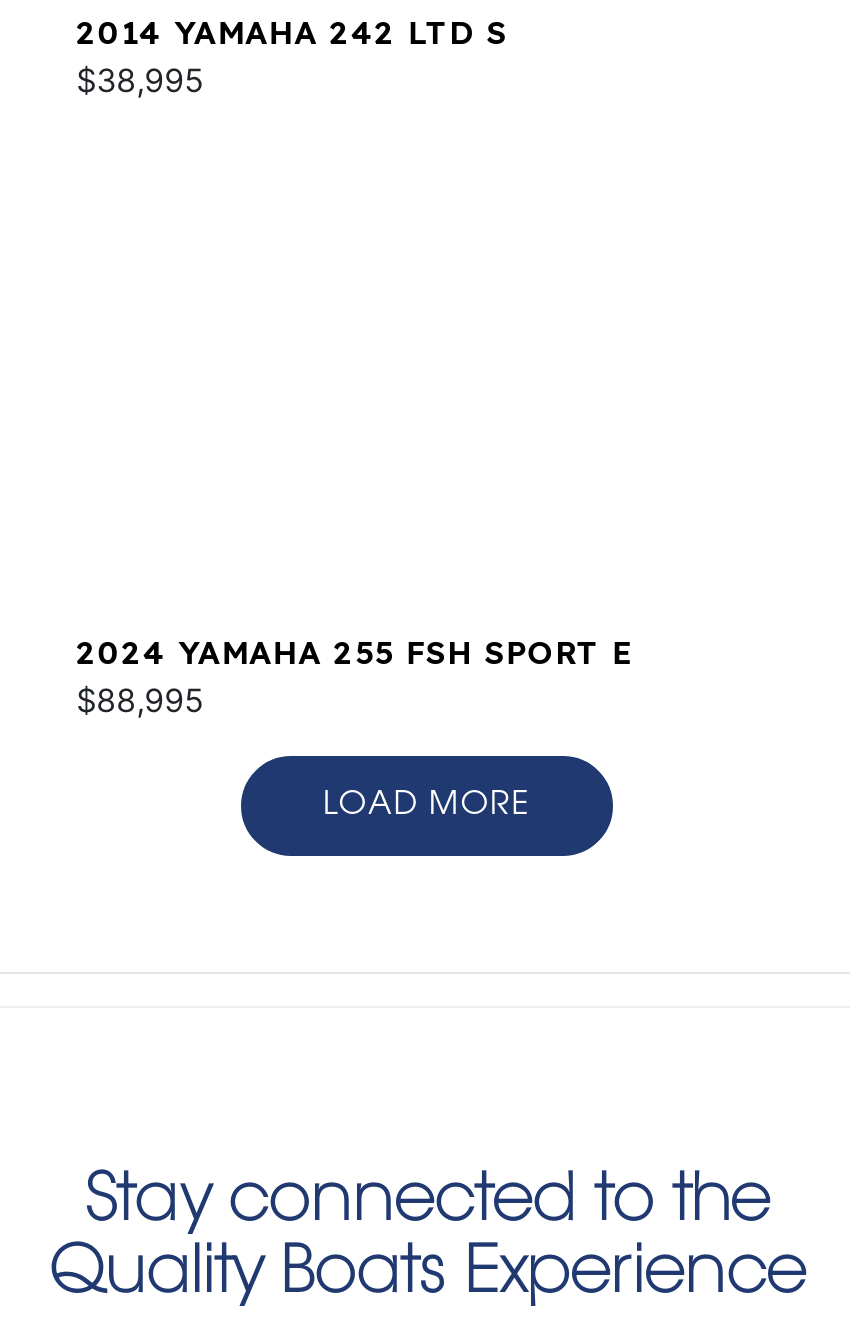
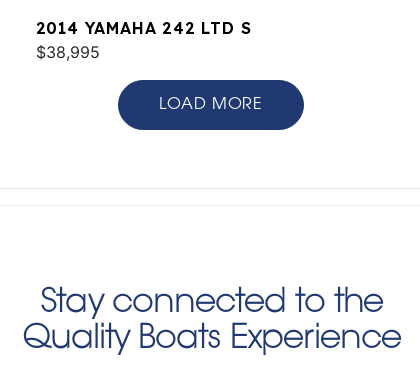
- 2024 YAMAHA 255 FSH SPORT E
- $88,995
